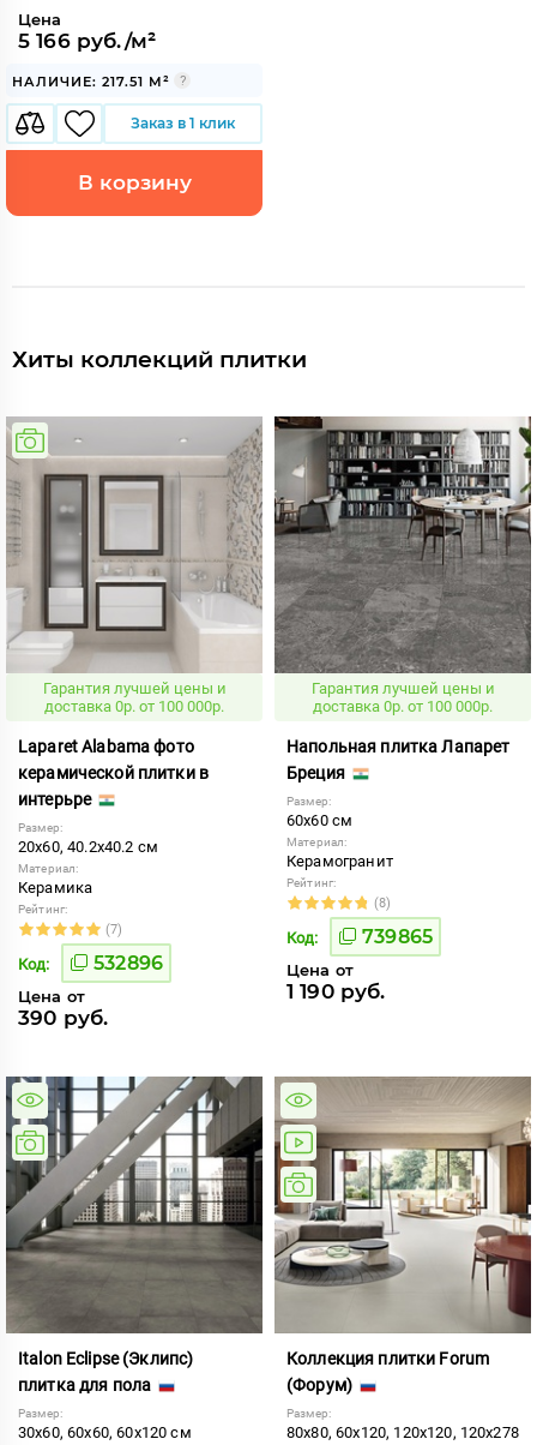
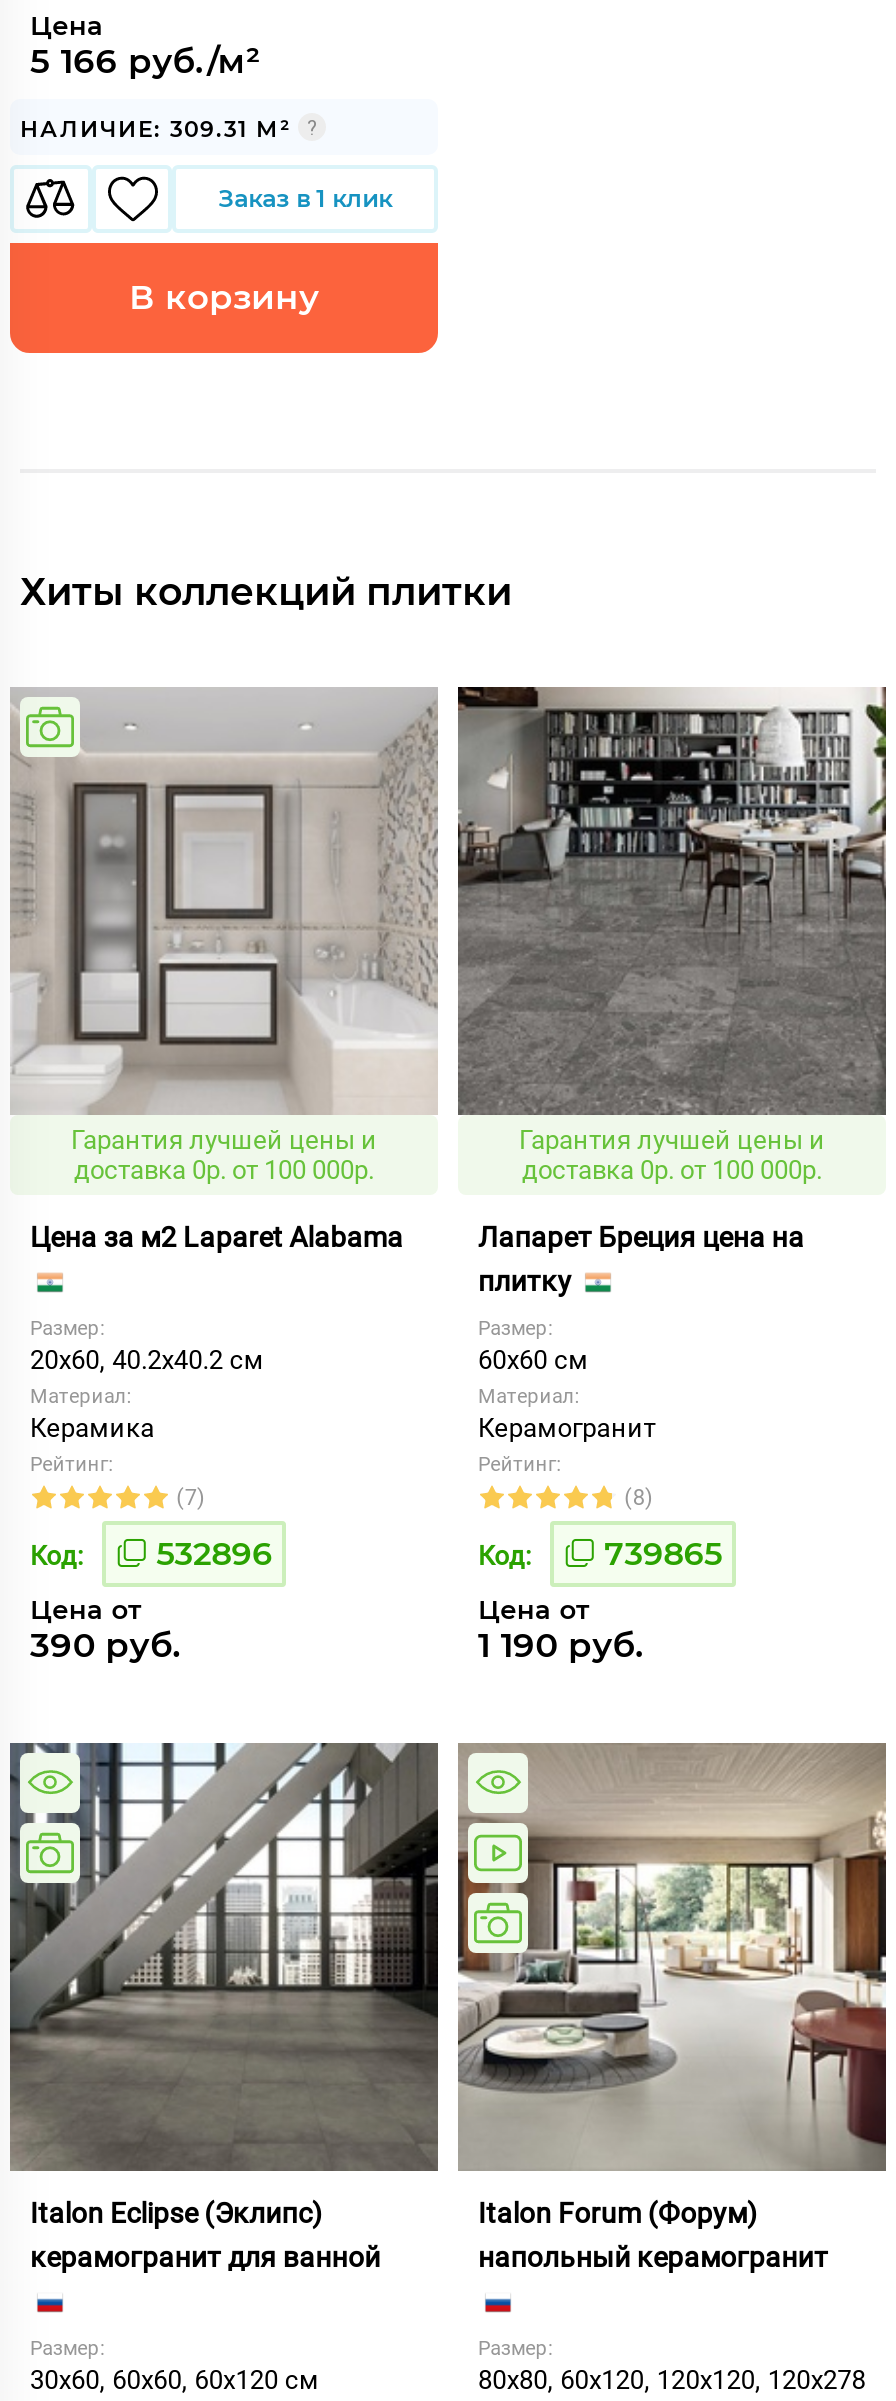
- НАЛИЧИЕ: 217.51 М²
+ НАЛИЧИЕ: 309.31 М²

- Laparet Alabama фото
- керамической плитки в
- интерьре
+ Цена за м2 Laparet Alabama

- Напольная плитка Лапарет
- Бреция
+ Лапарет Бреция цена на
+ плитку

moved up: Размер: | 20x60, 40.2x40.2 см | Материал: | ... | Цена от | 390 руб.

moved up: [image] | Italon Eclipse (Эклипс)

- Коллекция плитки Forum
- (Форум)
+ Italon Forum (Форум)
+ напольный керамогранит

- плитка для пола
+ керамогранит для ванной
